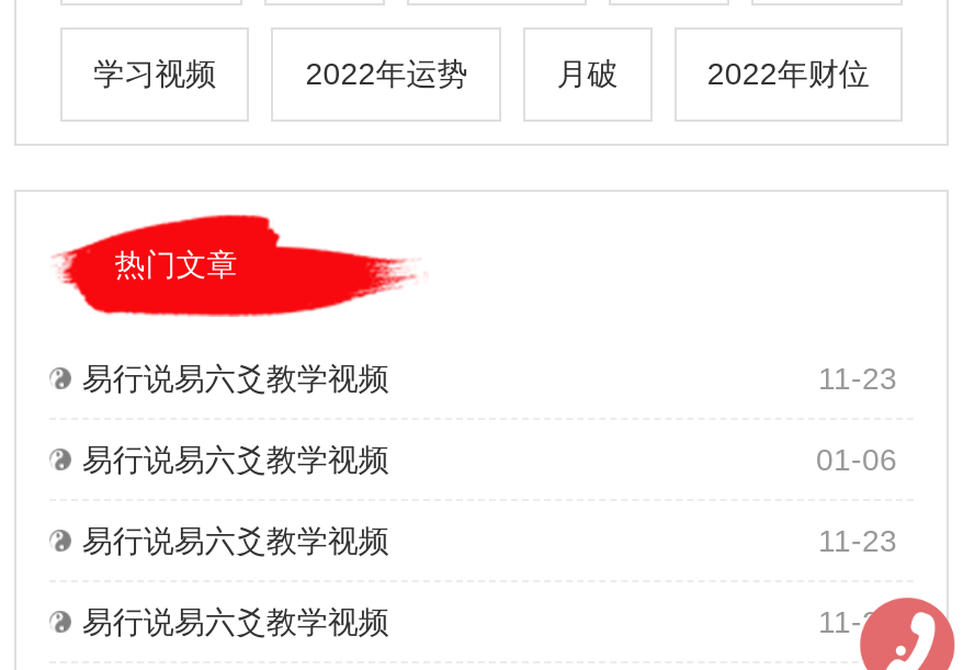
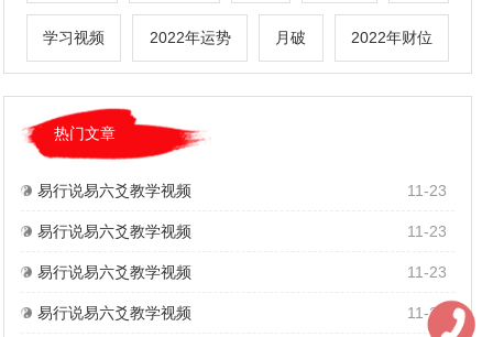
- 01-06
+ 11-23
